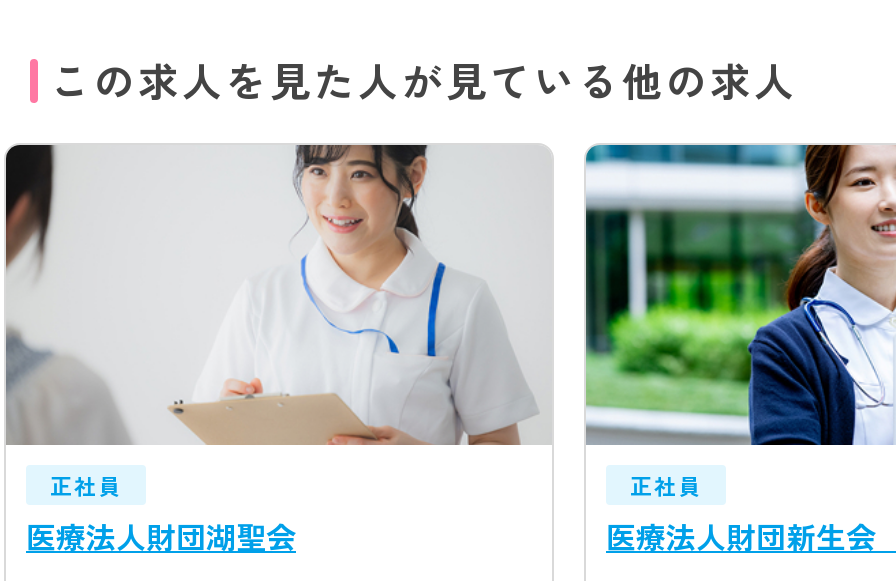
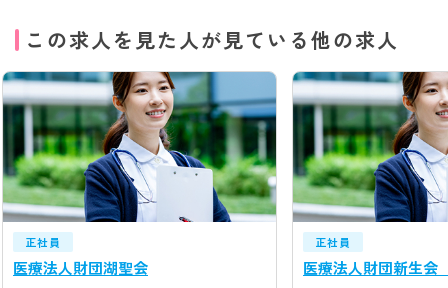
- [image]
+ [image]
